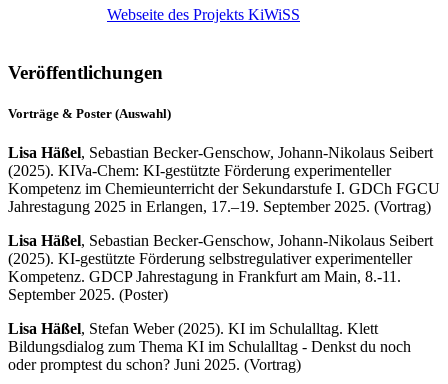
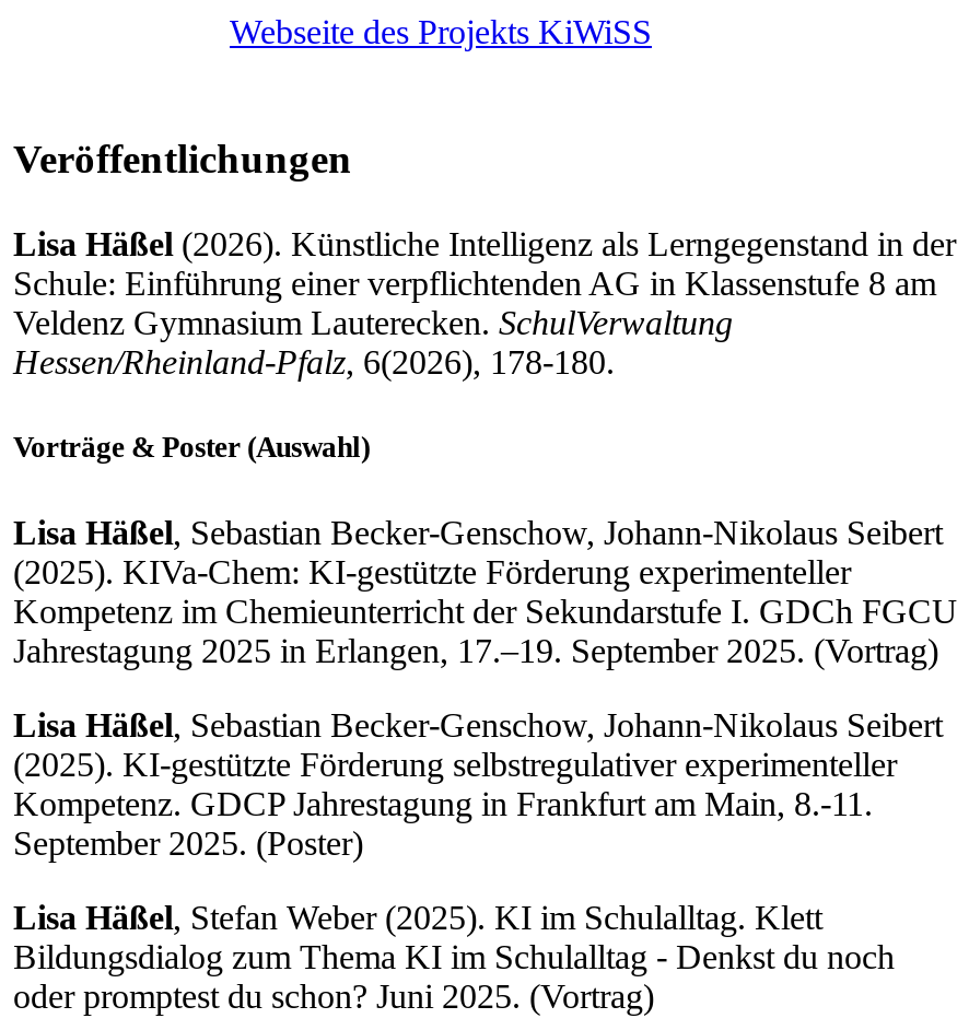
+ Lisa Häßel (2026). Künstliche Intelligenz als Lerngegenstand in der
+ Schule: Einführung einer verpflichtenden AG in Klassenstufe 8 am
+ Veldenz Gymnasium Lauterecken. SchulVerwaltung
+ Hessen/Rheinland-Pfalz, 6(2026), 178-180.
